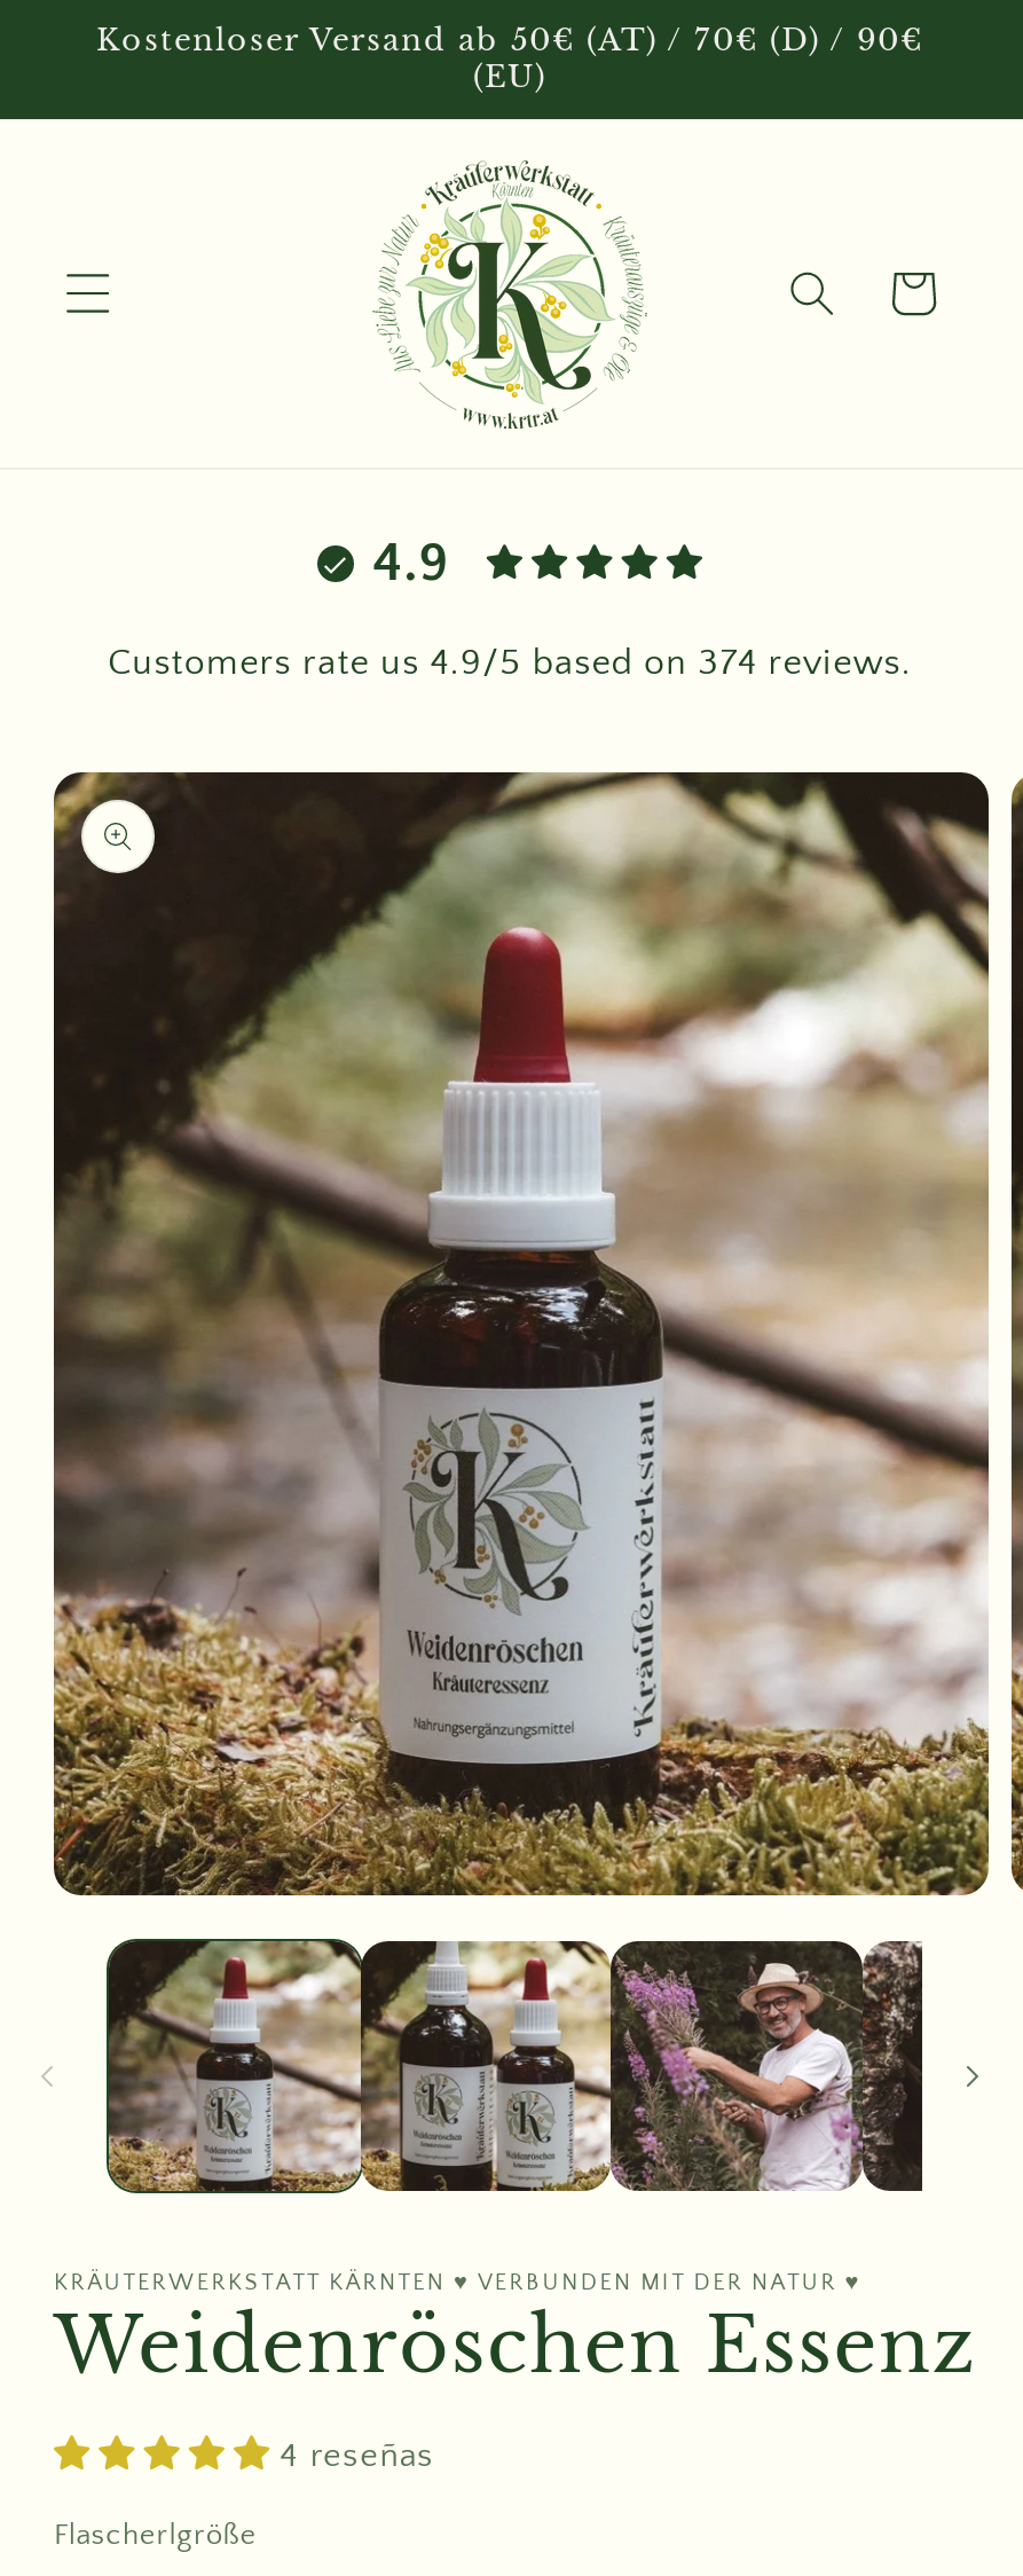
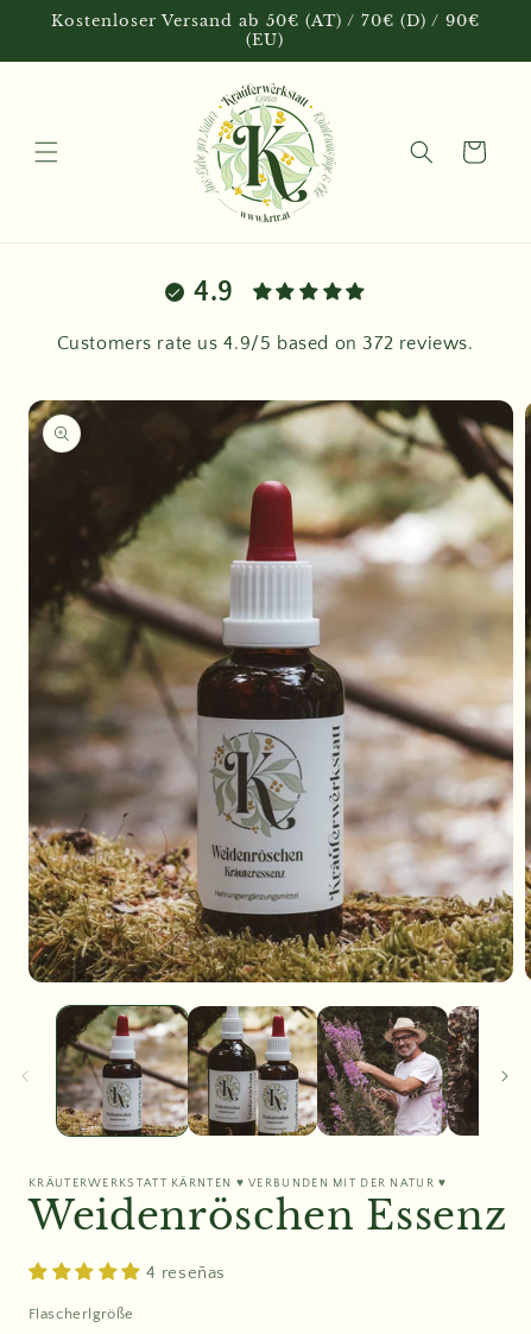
- Customers rate us 4.9/5 based on 374 reviews.
+ Customers rate us 4.9/5 based on 372 reviews.
